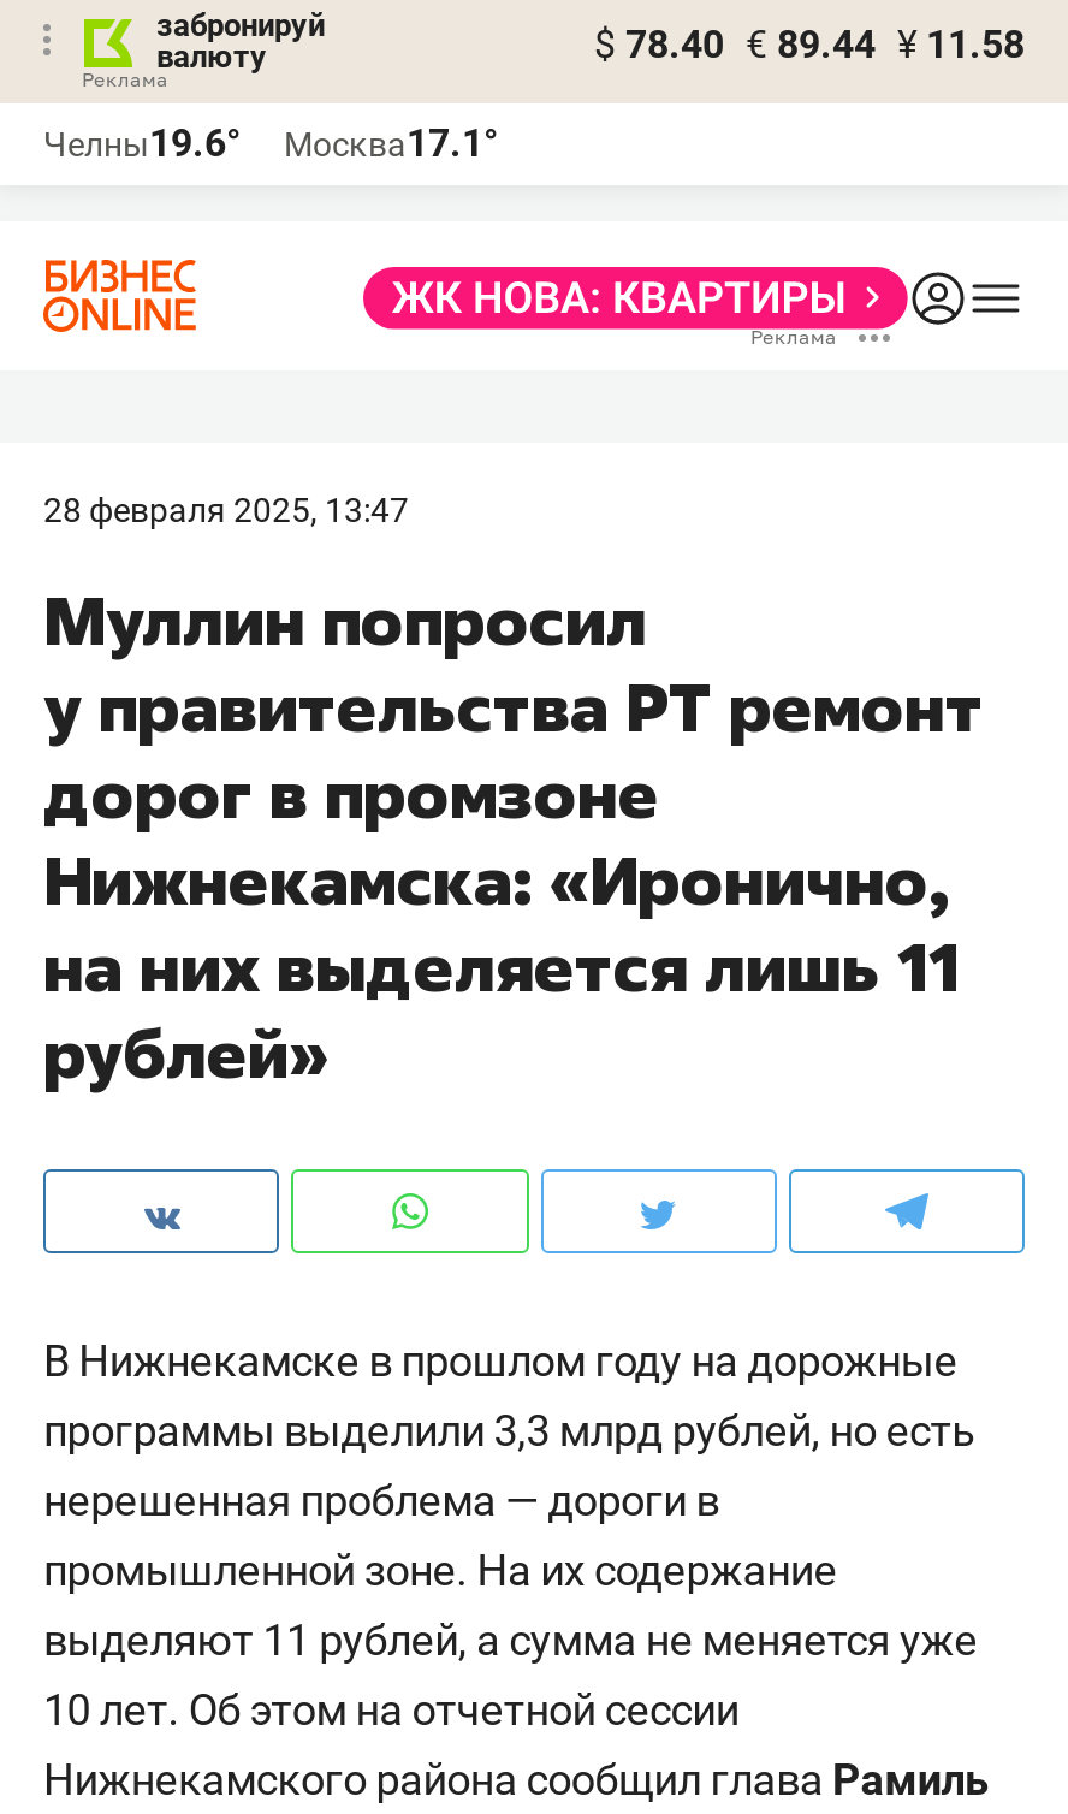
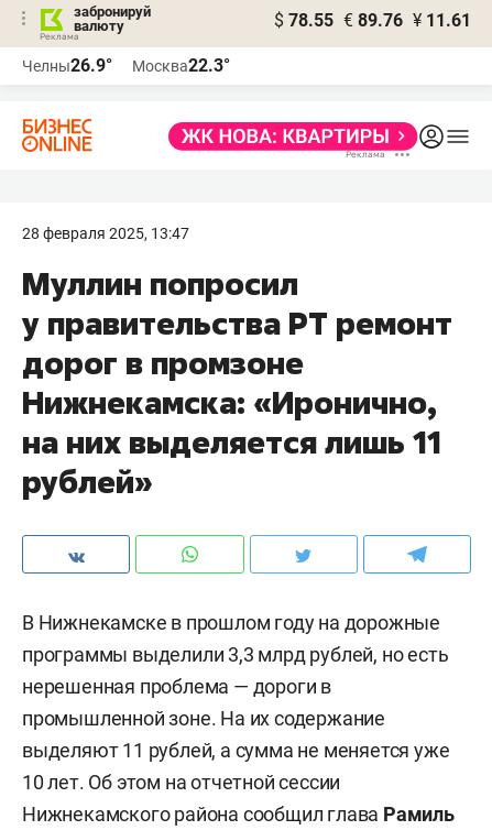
- $ 78.40 € 89.44 ¥ 11.58
+ $ 78.55 € 89.76 ¥ 11.61

- Челны19.6°
+ Челны26.9°

- Москва17.1°
+ Москва22.3°
